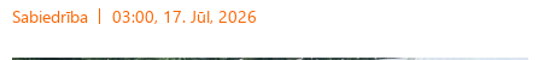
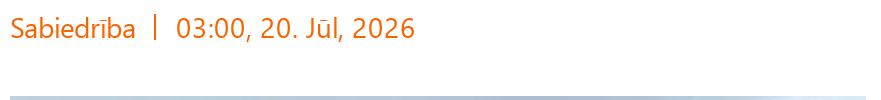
- Sabiedrība 03:00, 17. Jūl, 2026
+ Sabiedrība 03:00, 20. Jūl, 2026
